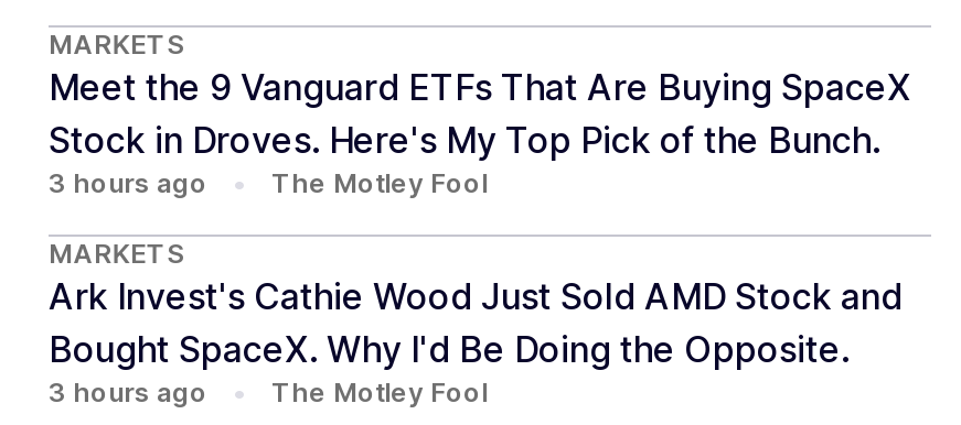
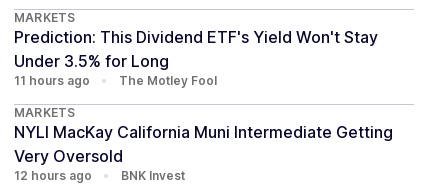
- Meet the 9 Vanguard ETFs That Are Buying SpaceX
- Stock in Droves. Here's My Top Pick of the Bunch.
- 3 hours ago
+ Prediction: This Dividend ETF's Yield Won't Stay
+ Under 3.5% for Long
+ 11 hours ago

- Ark Invest's Cathie Wood Just Sold AMD Stock and
- Bought SpaceX. Why I'd Be Doing the Opposite.
- 3 hours ago
+ NYLI MacKay California Muni Intermediate Getting
+ Very Oversold
+ 12 hours ago

- The Motley Fool
+ BNK Invest
